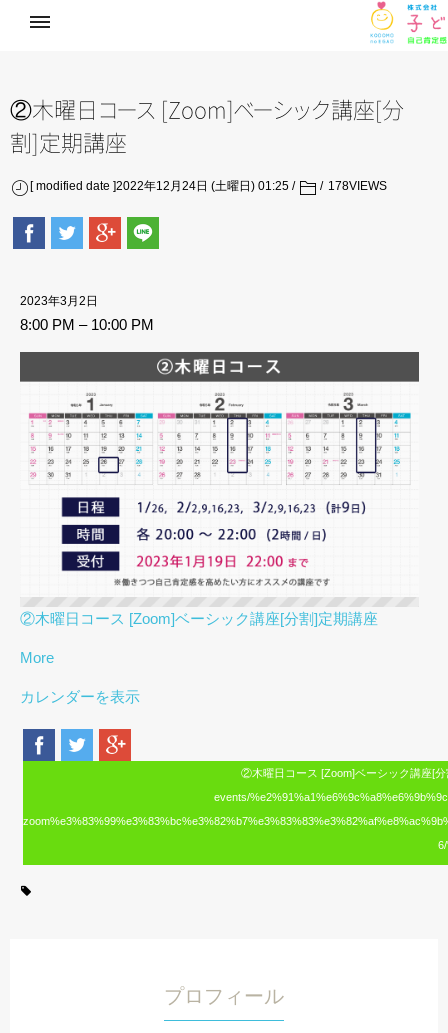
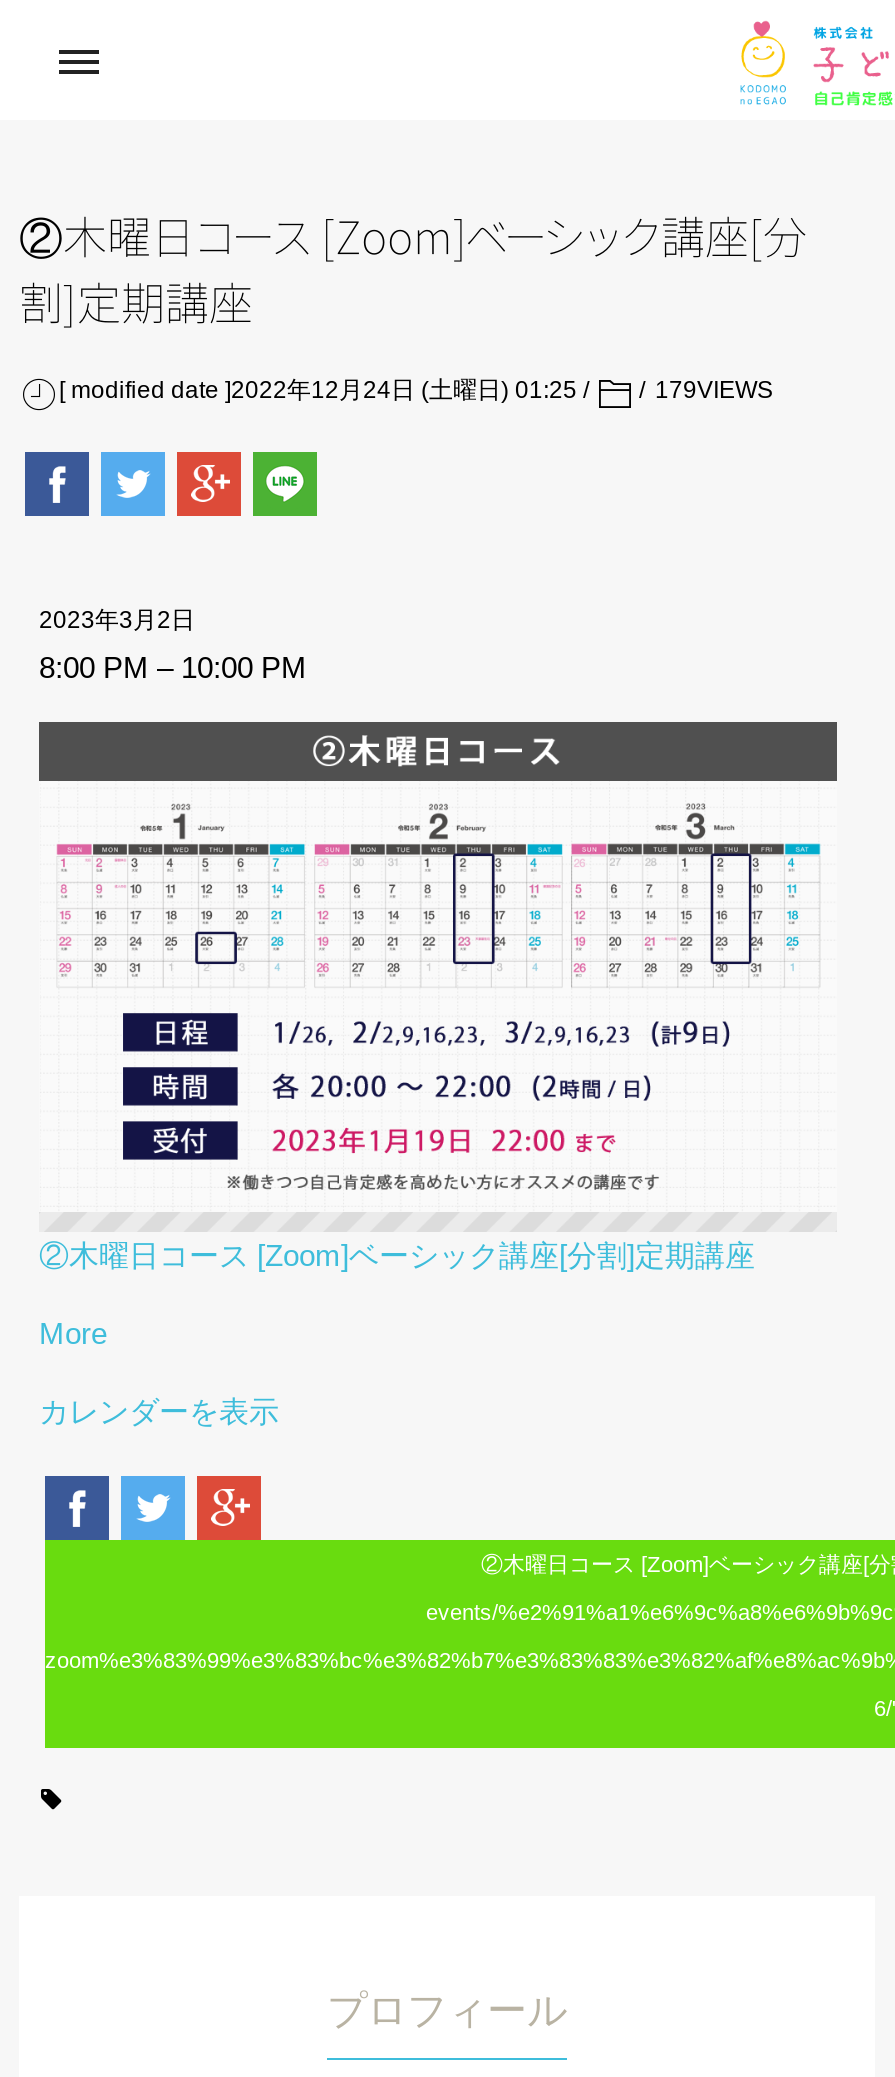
- 178VIEWS
+ 179VIEWS
